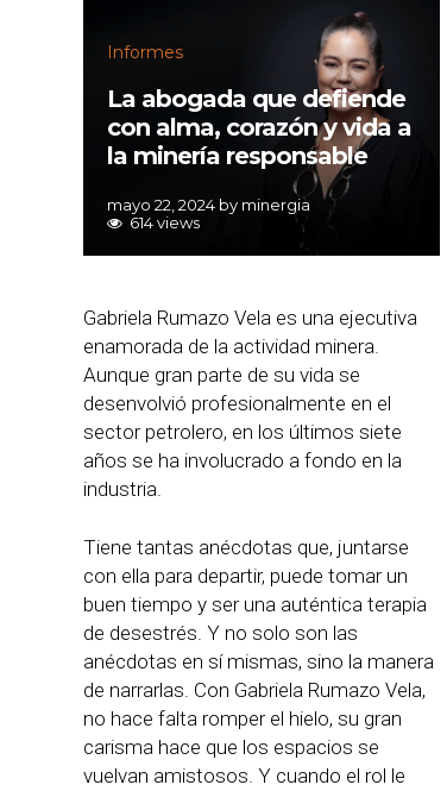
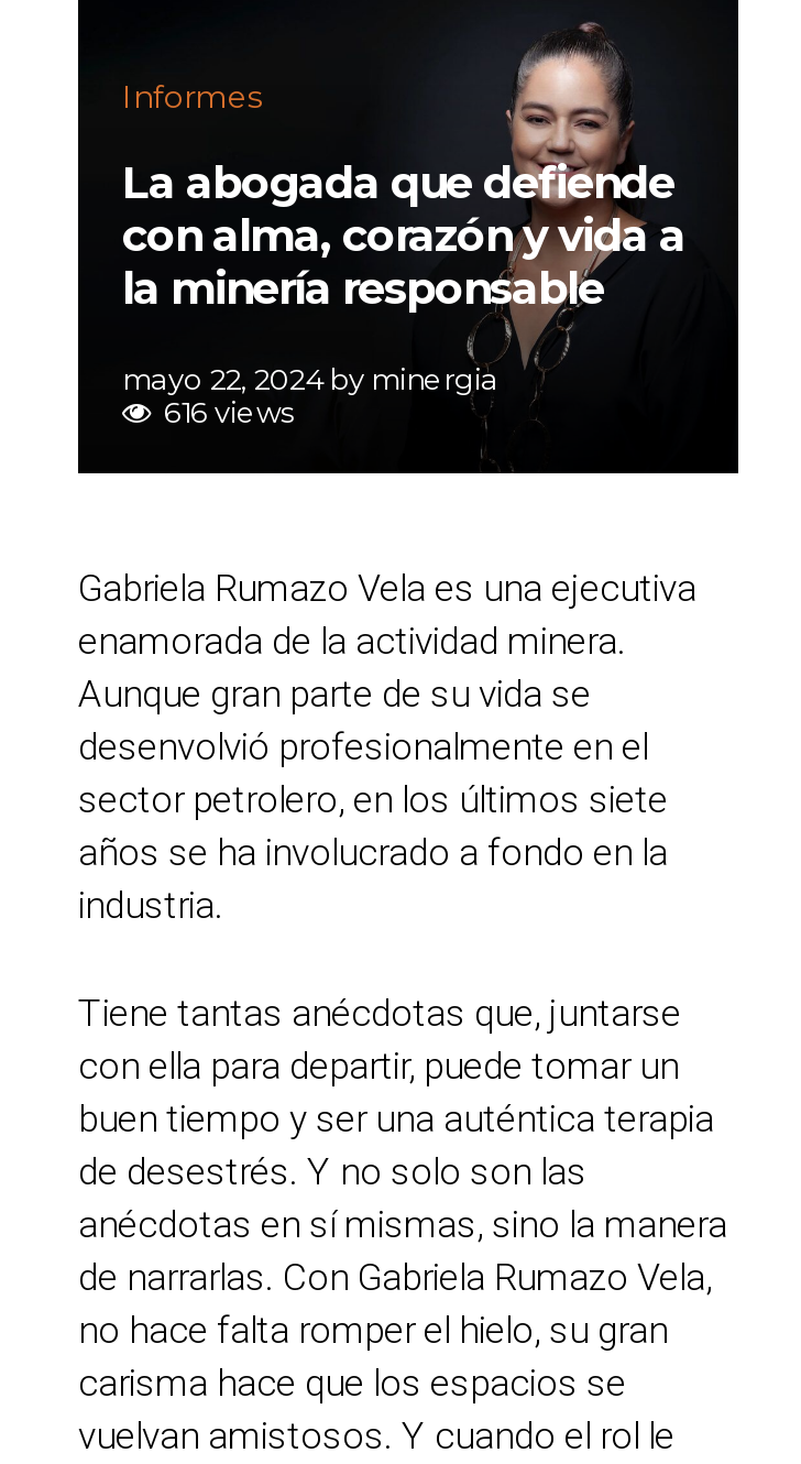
- 614 views
+ 616 views
